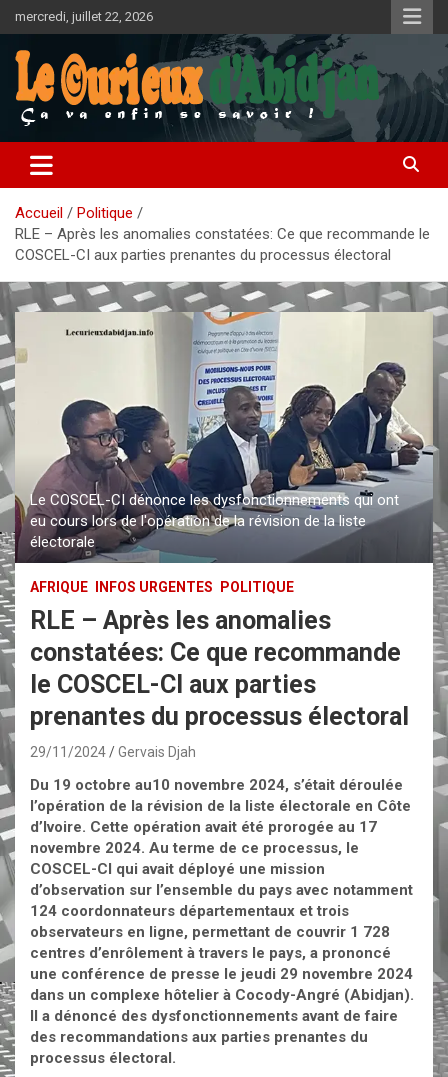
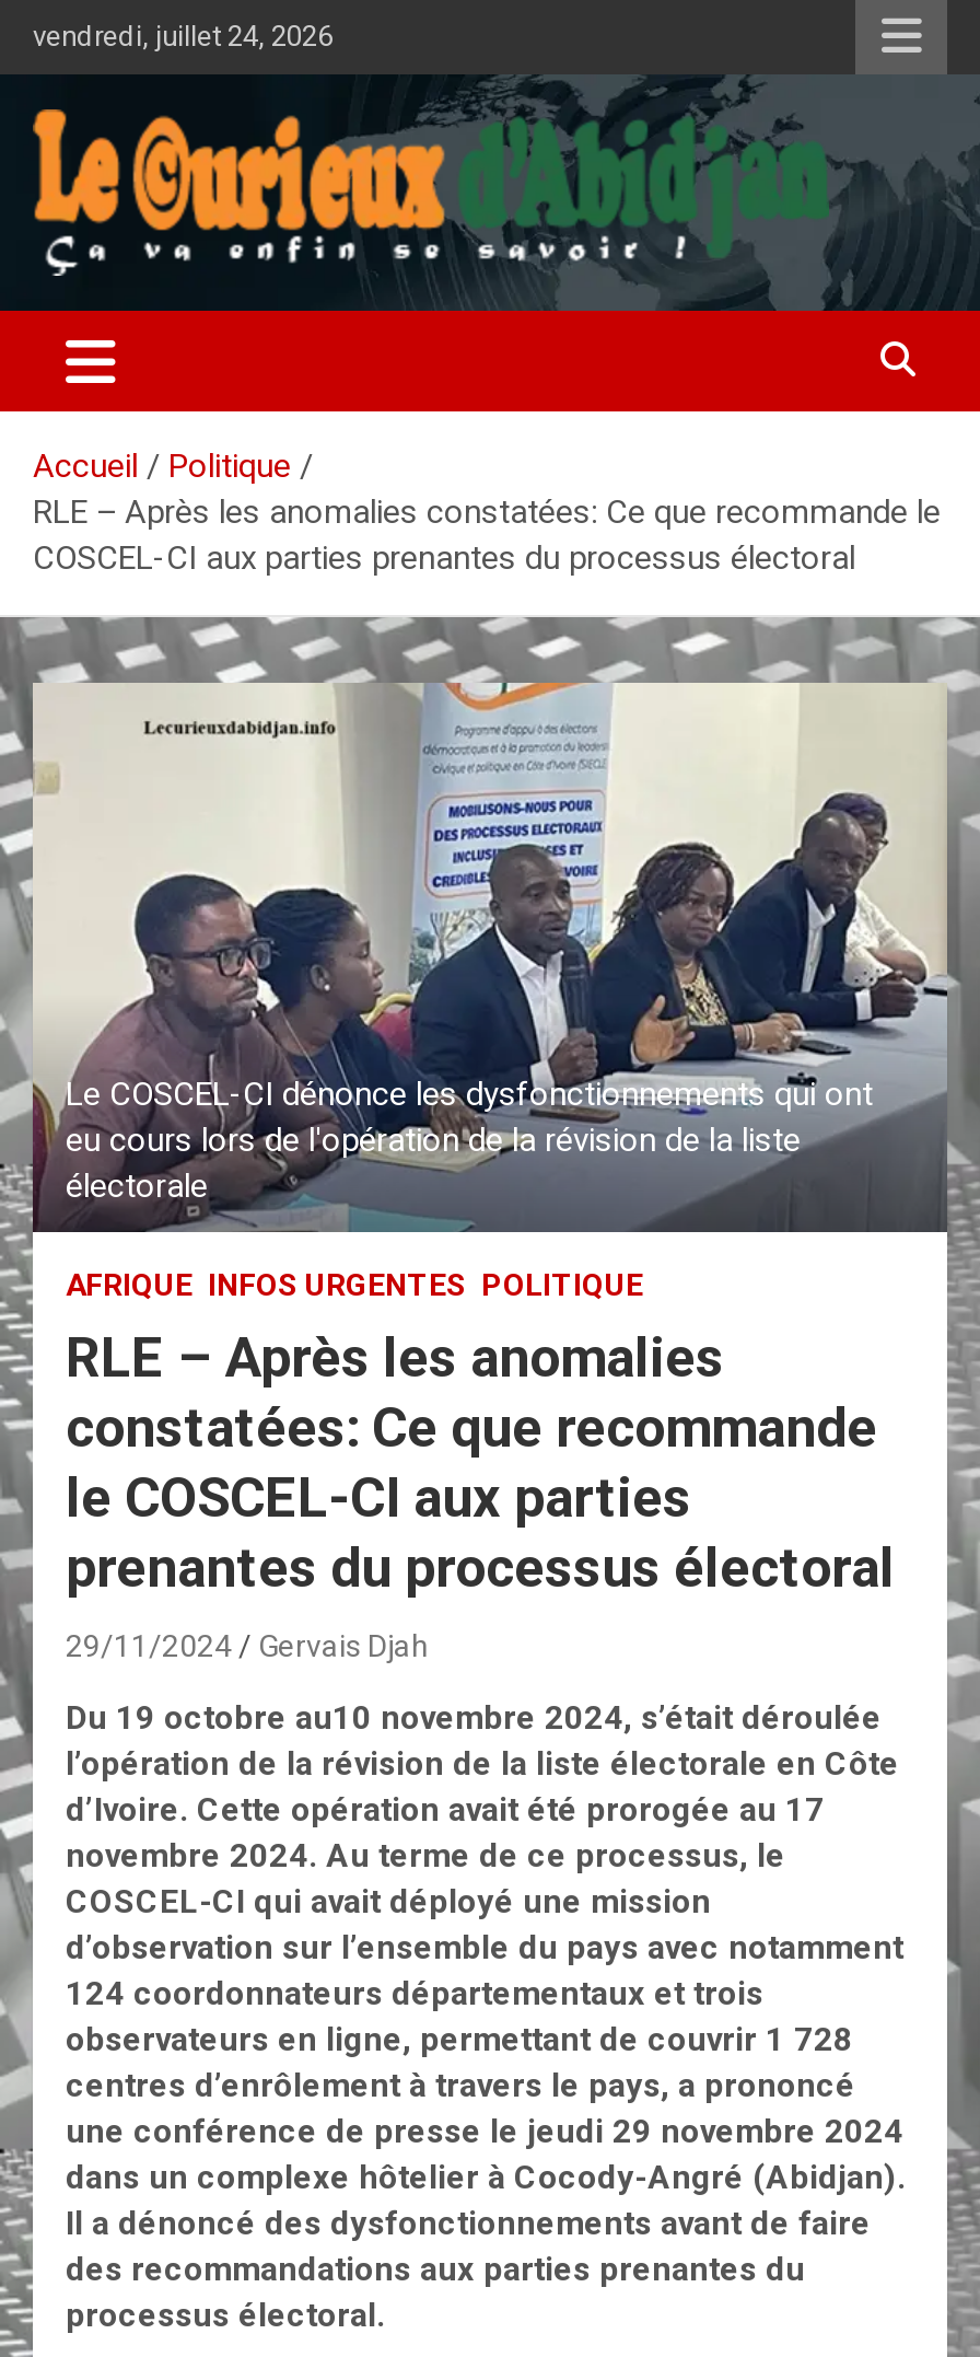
- mercredi, juillet 22, 2026
+ vendredi, juillet 24, 2026
